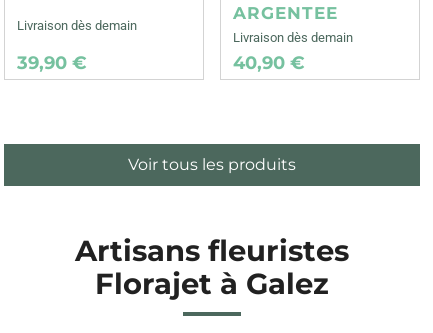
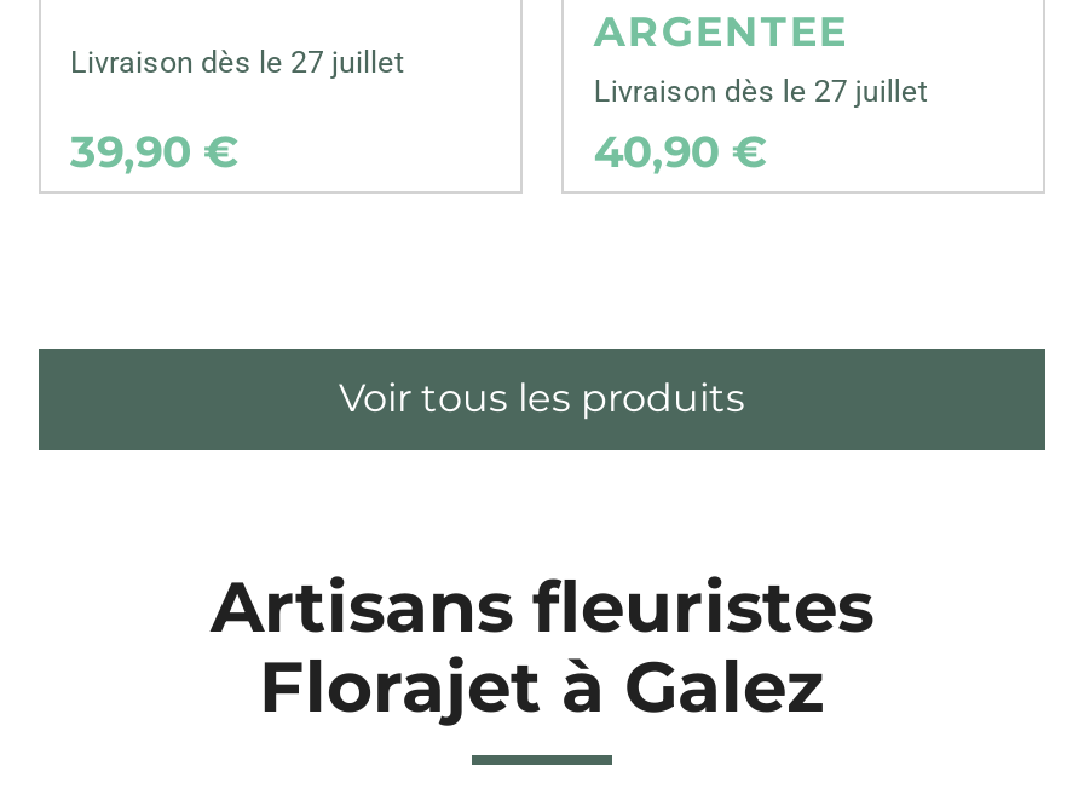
- Livraison dès demain
+ Livraison dès le 27 juillet

- Livraison dès demain
+ Livraison dès le 27 juillet
